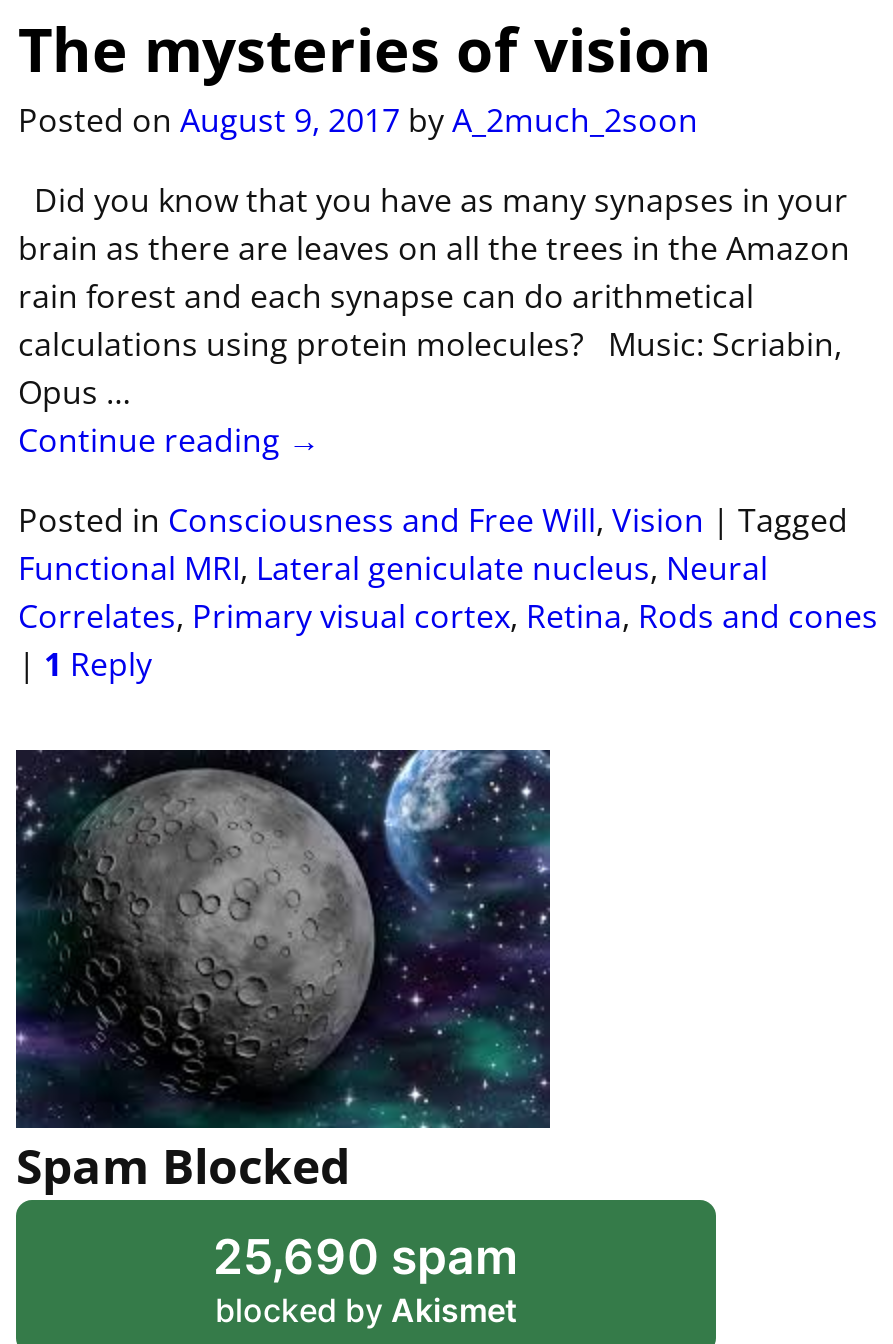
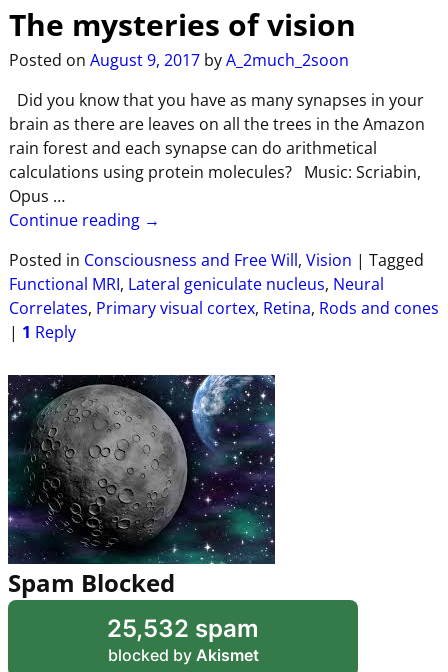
- 25,690 spam
+ 25,532 spam
